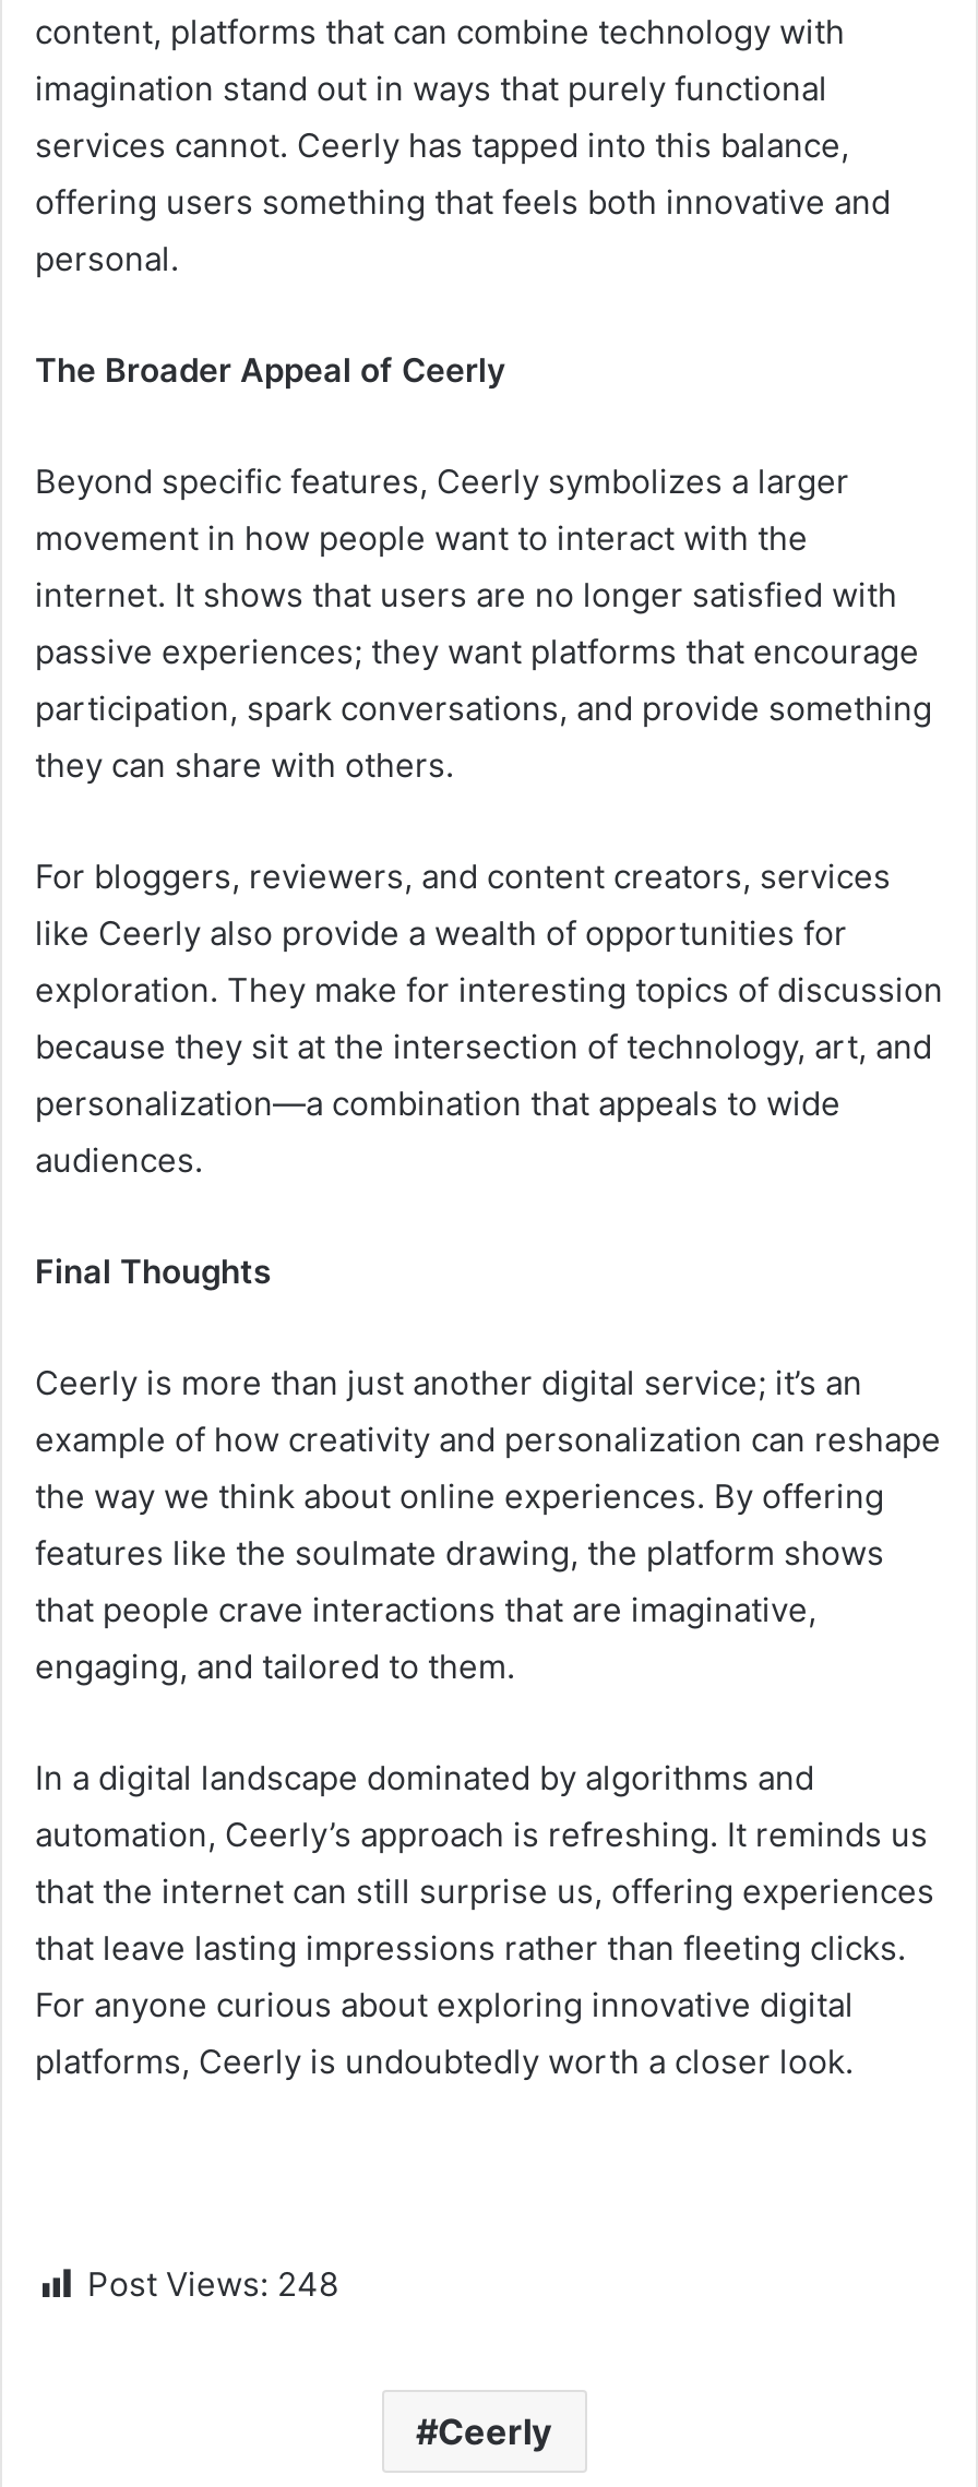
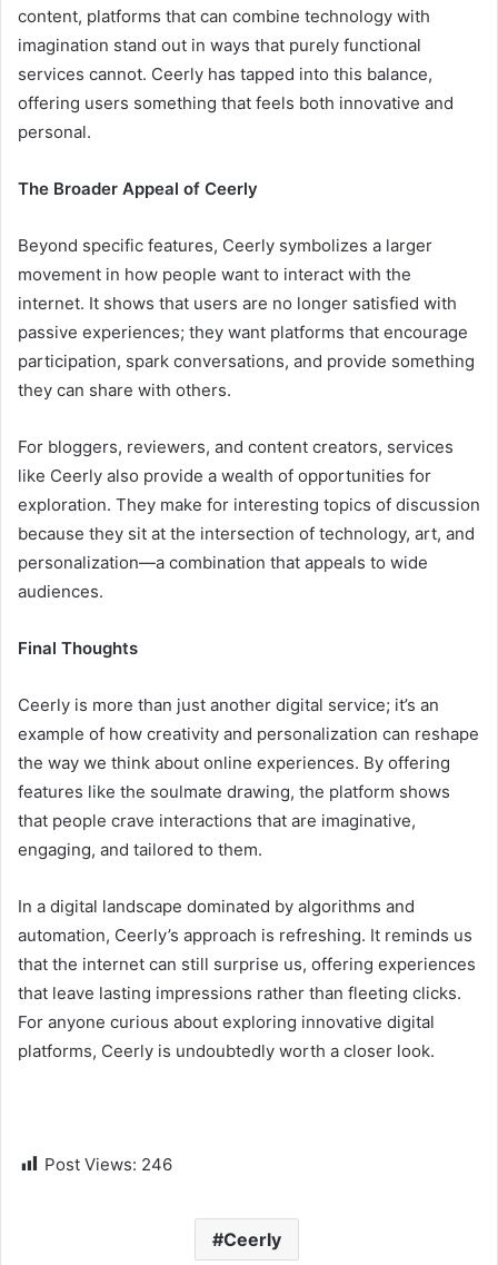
- Post Views: 248
+ Post Views: 246
